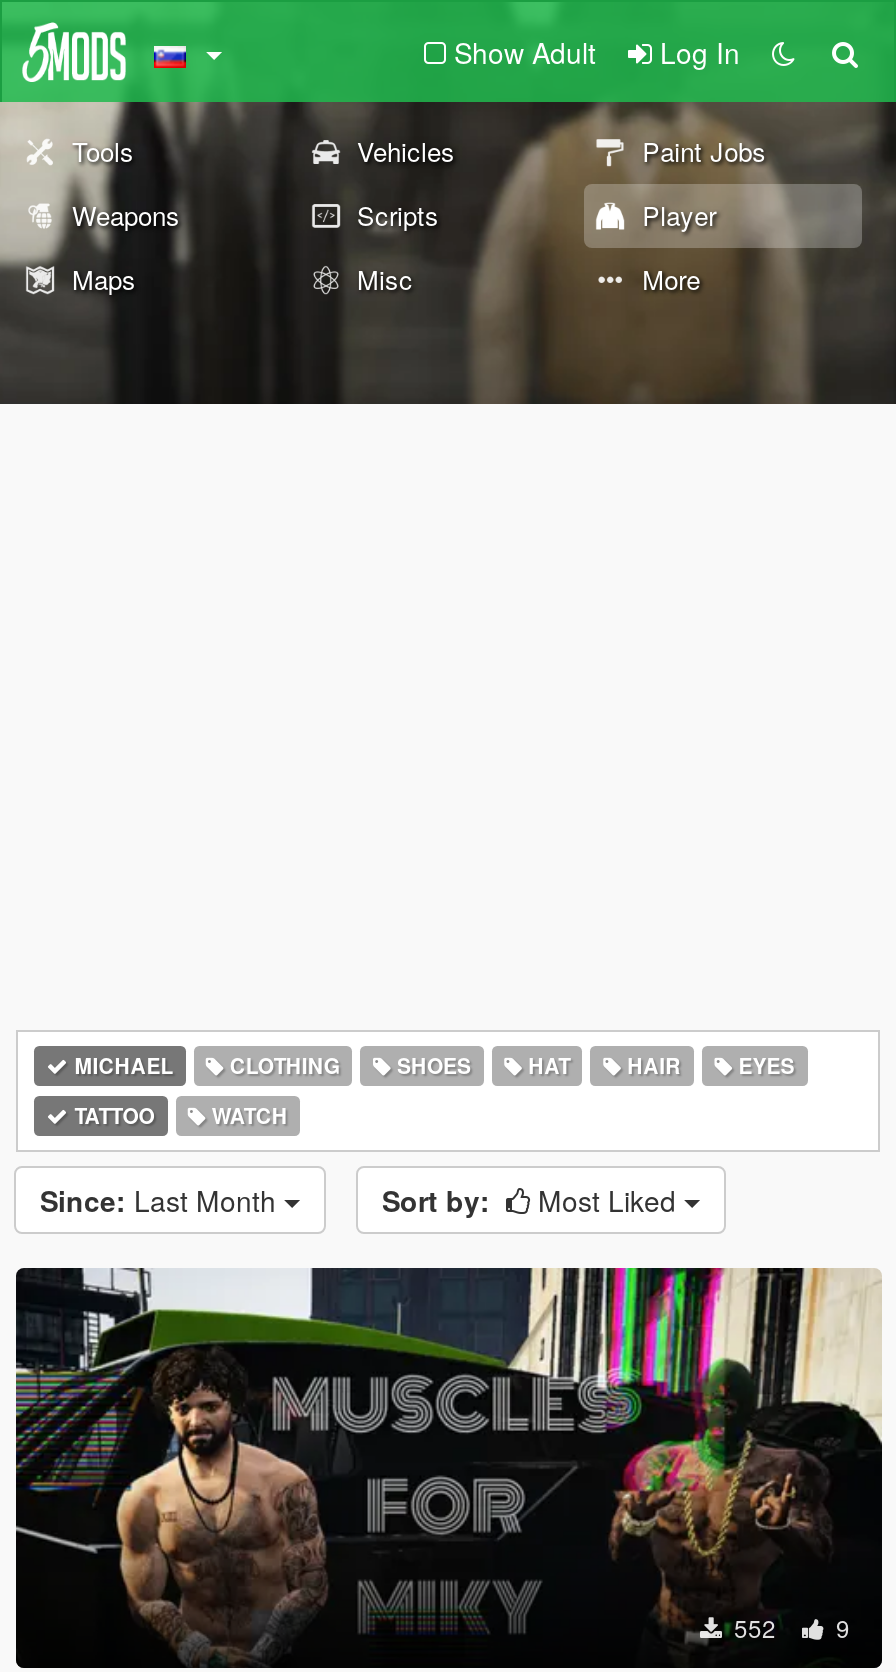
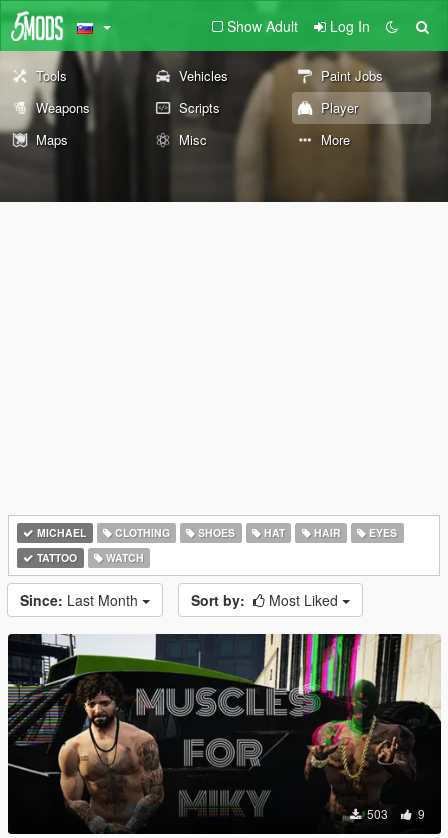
- 552 9
+ 503 9
